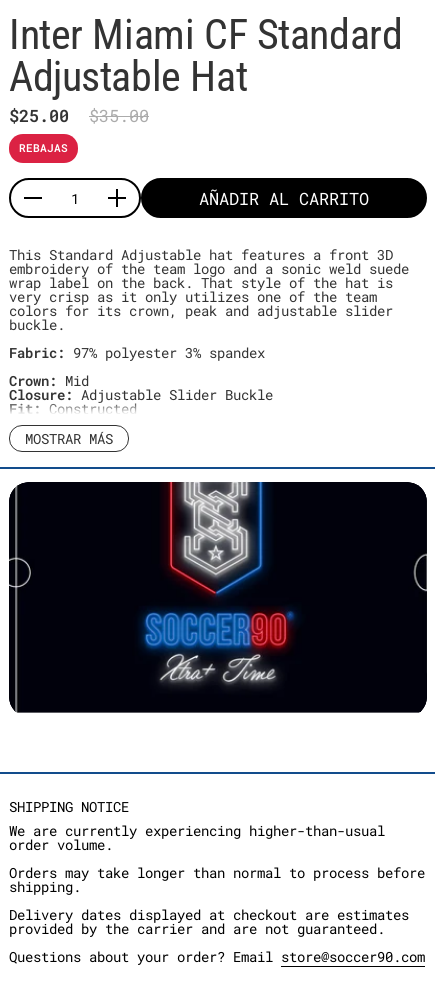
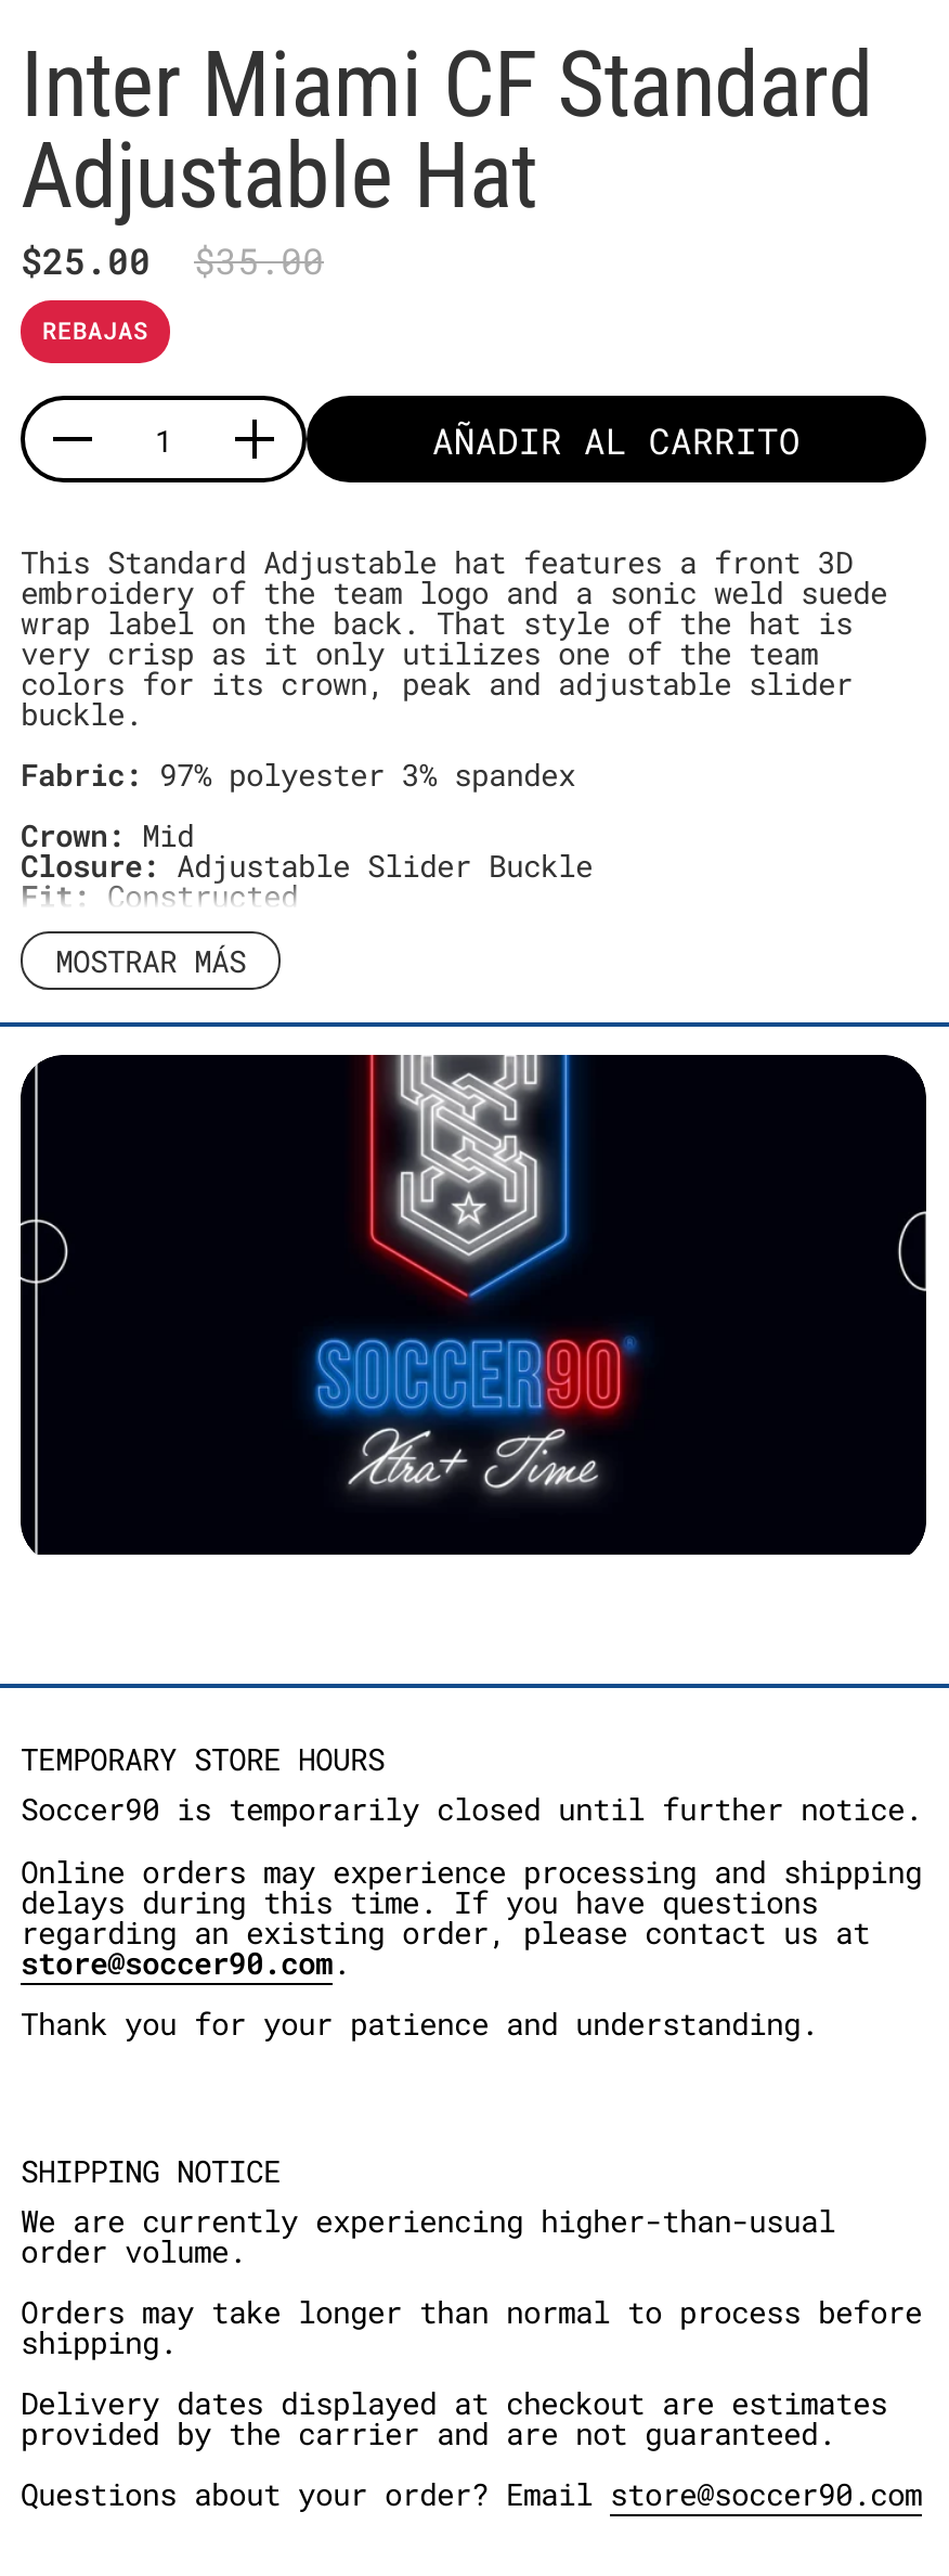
+ TEMPORARY STORE HOURS
+ Soccer90 is temporarily closed until further notice.
+ Online orders may experience processing and shipping
+ delays during this time. If you have questions
+ regarding an existing order, please contact us at
+ store@soccer90.com.
+ Thank you for your patience and understanding.
